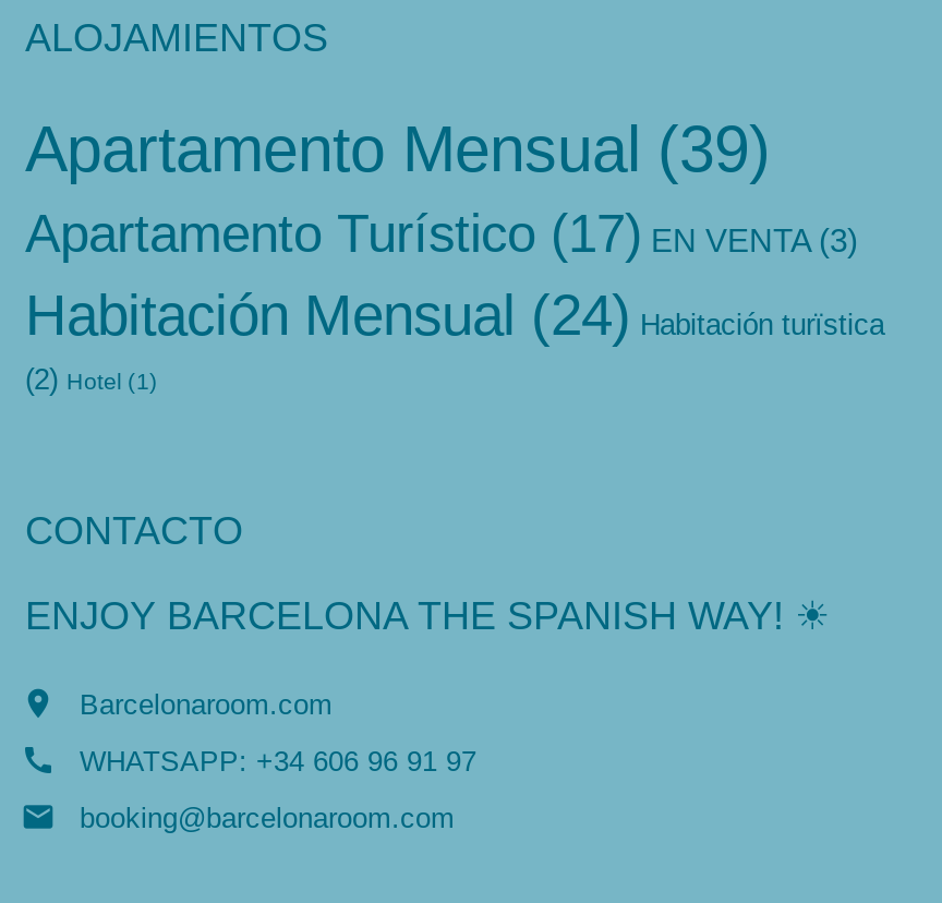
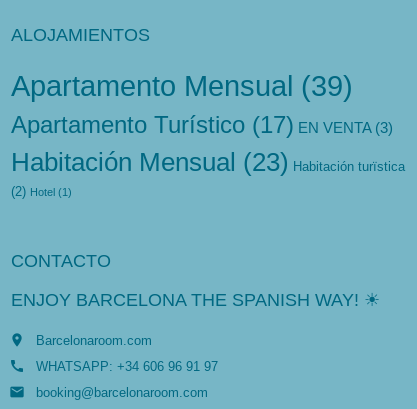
- Habitación Mensual (24) Habitación turïstica
+ Habitación Mensual (23) Habitación turïstica
